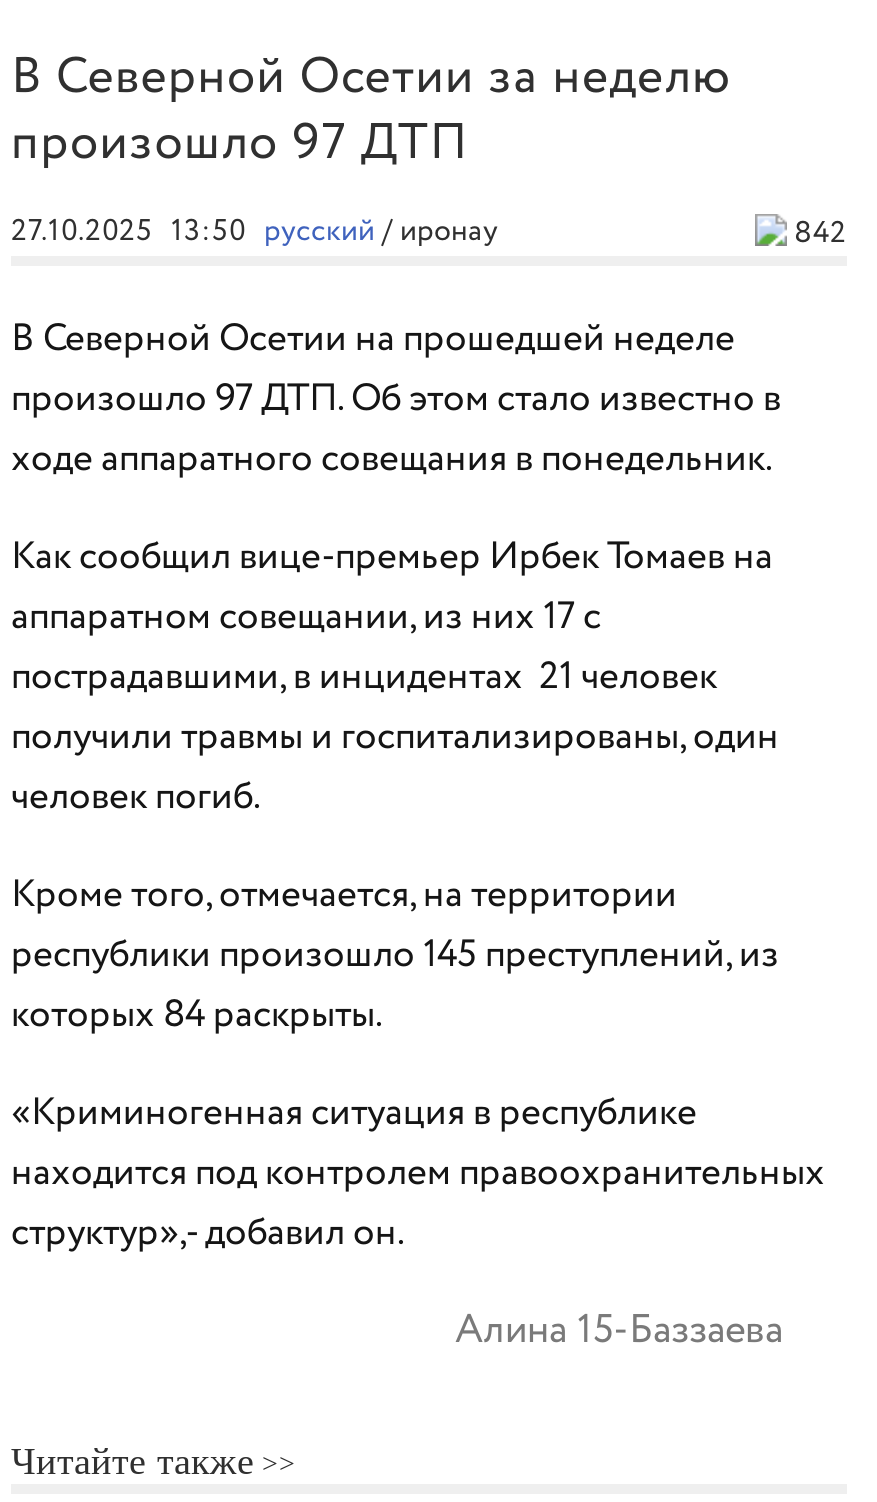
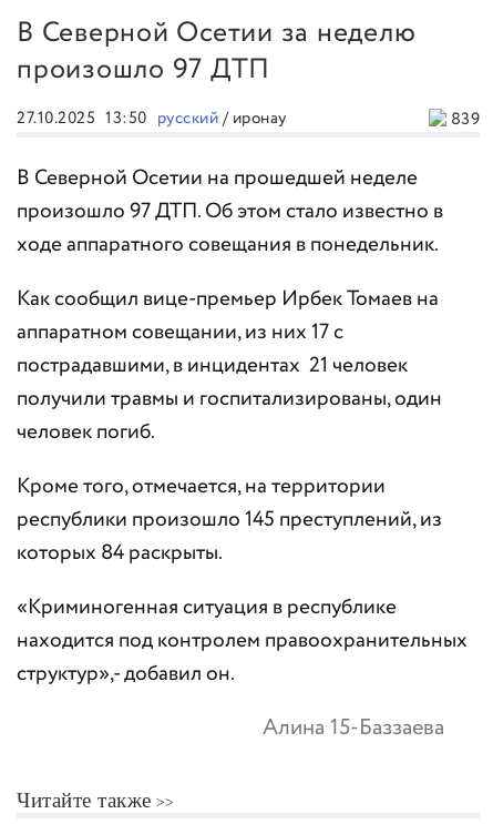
- 842
+ 839
